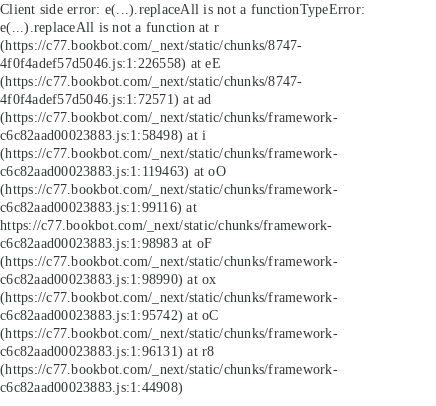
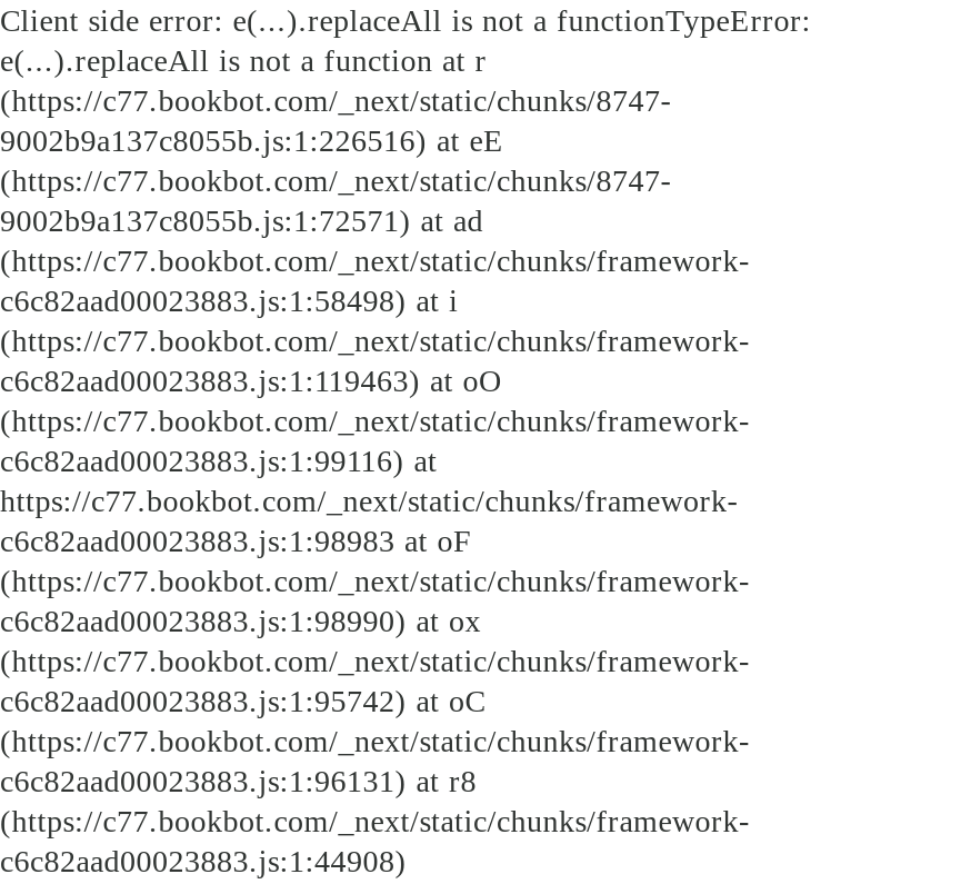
- 4f0f4adef57d5046.js:1:226558) at eE
+ 9002b9a137c8055b.js:1:226516) at eE

- 4f0f4adef57d5046.js:1:72571) at ad
+ 9002b9a137c8055b.js:1:72571) at ad
